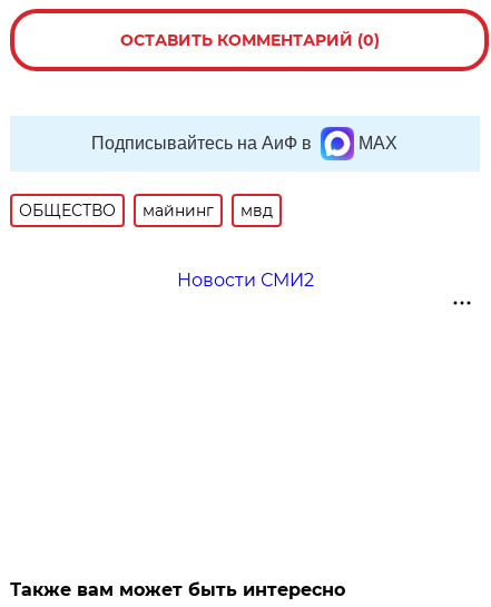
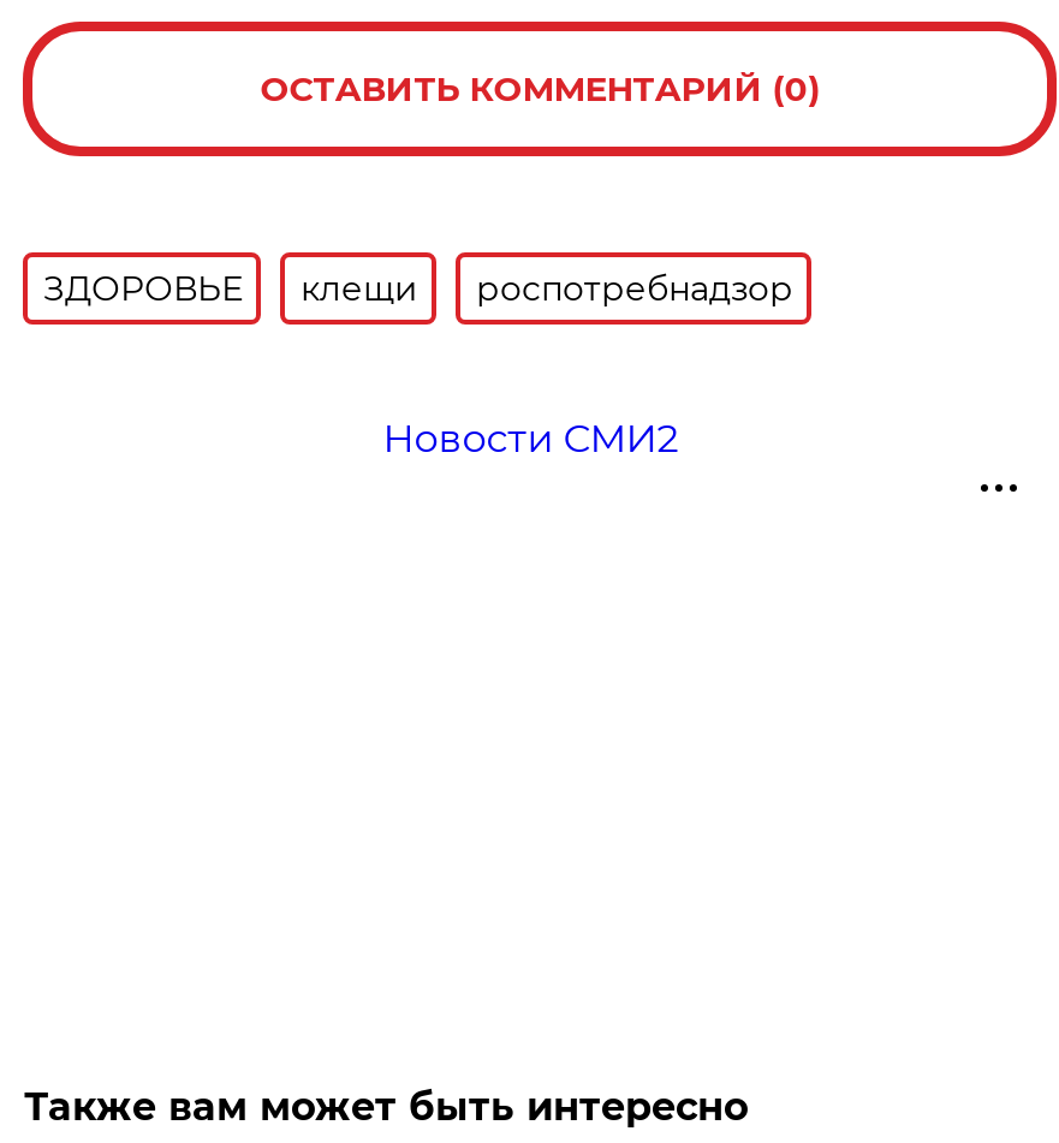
- Подписывайтесь на АиФ в
- MAX
- ОБЩЕСТВО
- майнинг
- мвд
+ ЗДОРОВЬЕ
+ клещи
+ роспотребнадзор
